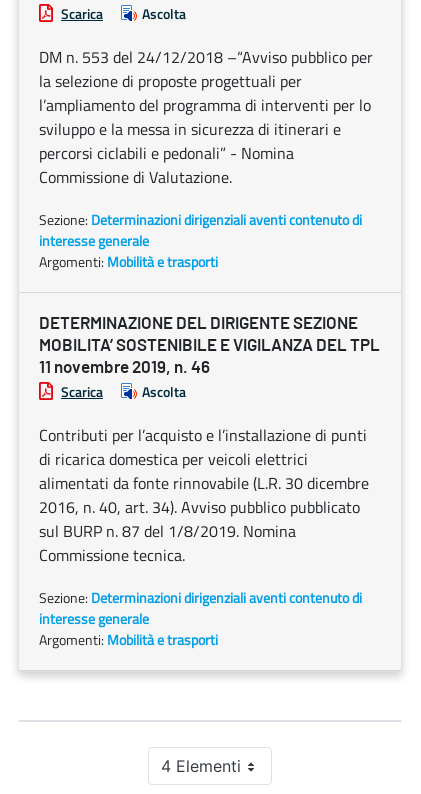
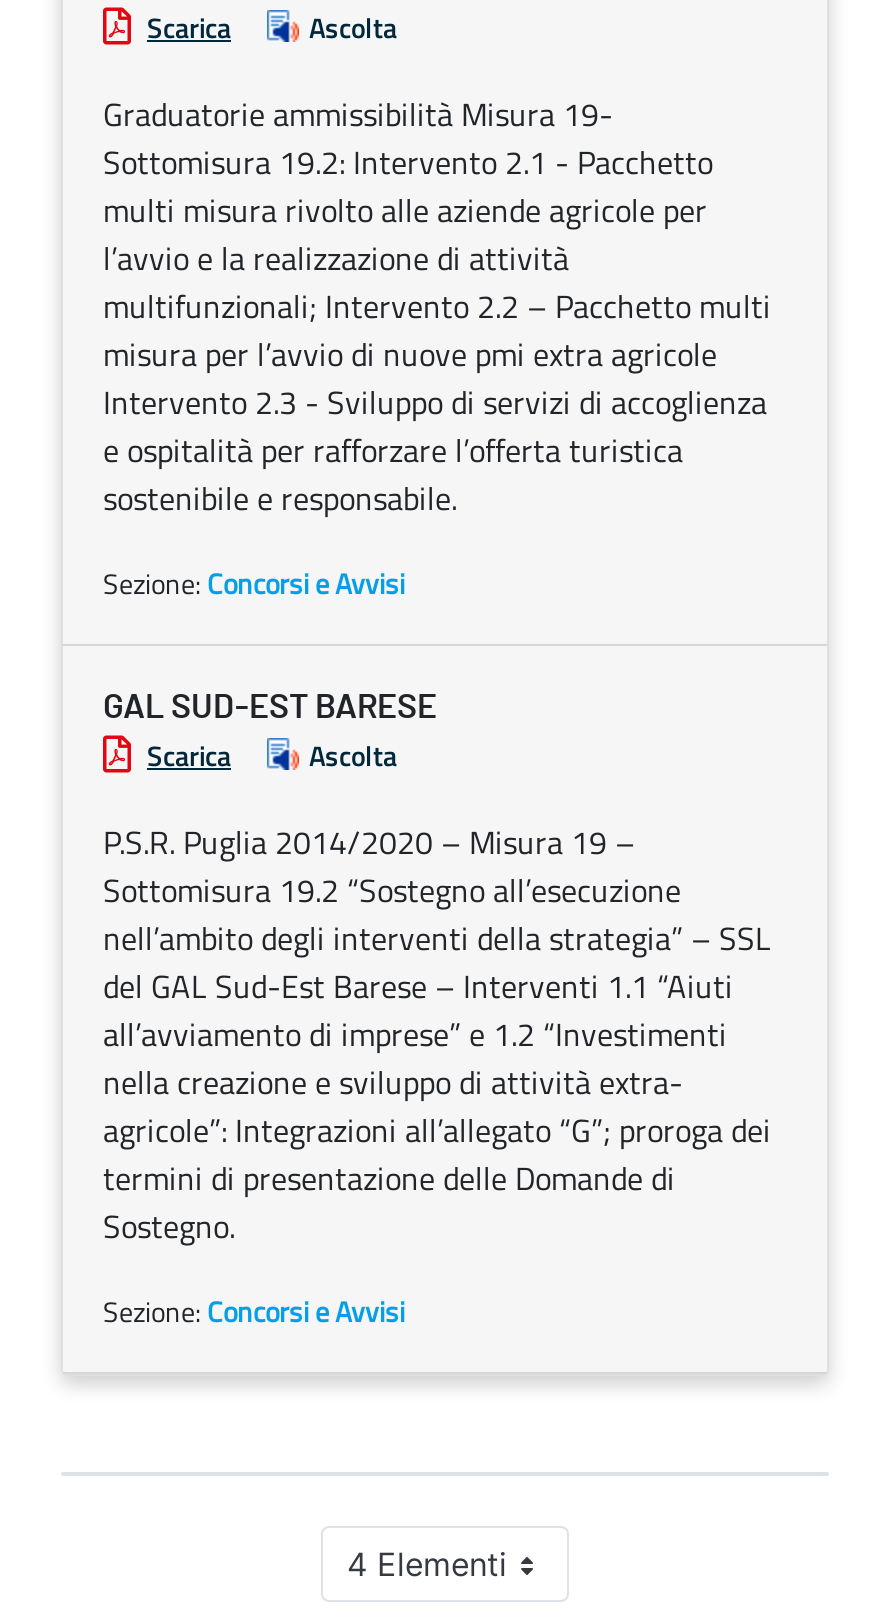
- DM n. 553 del 24/12/2018 –“Avviso pubblico per
- la selezione di proposte progettuali per
- l’ampliamento del programma di interventi per lo
- sviluppo e la messa in sicurezza di itinerari e
- percorsi ciclabili e pedonali” - Nomina
- Commissione di Valutazione.
+ Graduatorie ammissibilità Misura 19-
+ Sottomisura 19.2: Intervento 2.1 - Pacchetto
+ multi misura rivolto alle aziende agricole per
+ l’avvio e la realizzazione di attività
+ multifunzionali; Intervento 2.2 – Pacchetto multi
+ misura per l’avvio di nuove pmi extra agricole
+ Intervento 2.3 - Sviluppo di servizi di accoglienza
+ e ospitalità per rafforzare l’offerta turistica
+ sostenibile e responsabile.

- Sezione: Determinazioni dirigenziali aventi contenuto di
- interesse generale
- Argomenti: Mobilità e trasporti
+ Sezione: Concorsi e Avvisi

- DETERMINAZIONE DEL DIRIGENTE SEZIONE
- MOBILITA’ SOSTENIBILE E VIGILANZA DEL TPL
- 11 novembre 2019, n. 46
+ GAL SUD-EST BARESE

- Contributi per l’acquisto e l’installazione di punti
- di ricarica domestica per veicoli elettrici
- alimentati da fonte rinnovabile (L.R. 30 dicembre
- 2016, n. 40, art. 34). Avviso pubblico pubblicato
- sul BURP n. 87 del 1/8/2019. Nomina
- Commissione tecnica.
+ P.S.R. Puglia 2014/2020 – Misura 19 –
+ Sottomisura 19.2 “Sostegno all’esecuzione
+ nell’ambito degli interventi della strategia” – SSL
+ del GAL Sud-Est Barese – Interventi 1.1 “Aiuti
+ all’avviamento di imprese” e 1.2 “Investimenti
+ nella creazione e sviluppo di attività extra-
+ agricole”: Integrazioni all’allegato “G”; proroga dei
+ termini di presentazione delle Domande di
+ Sostegno.

- Sezione: Determinazioni dirigenziali aventi contenuto di
- interesse generale
- Argomenti: Mobilità e trasporti
+ Sezione: Concorsi e Avvisi
